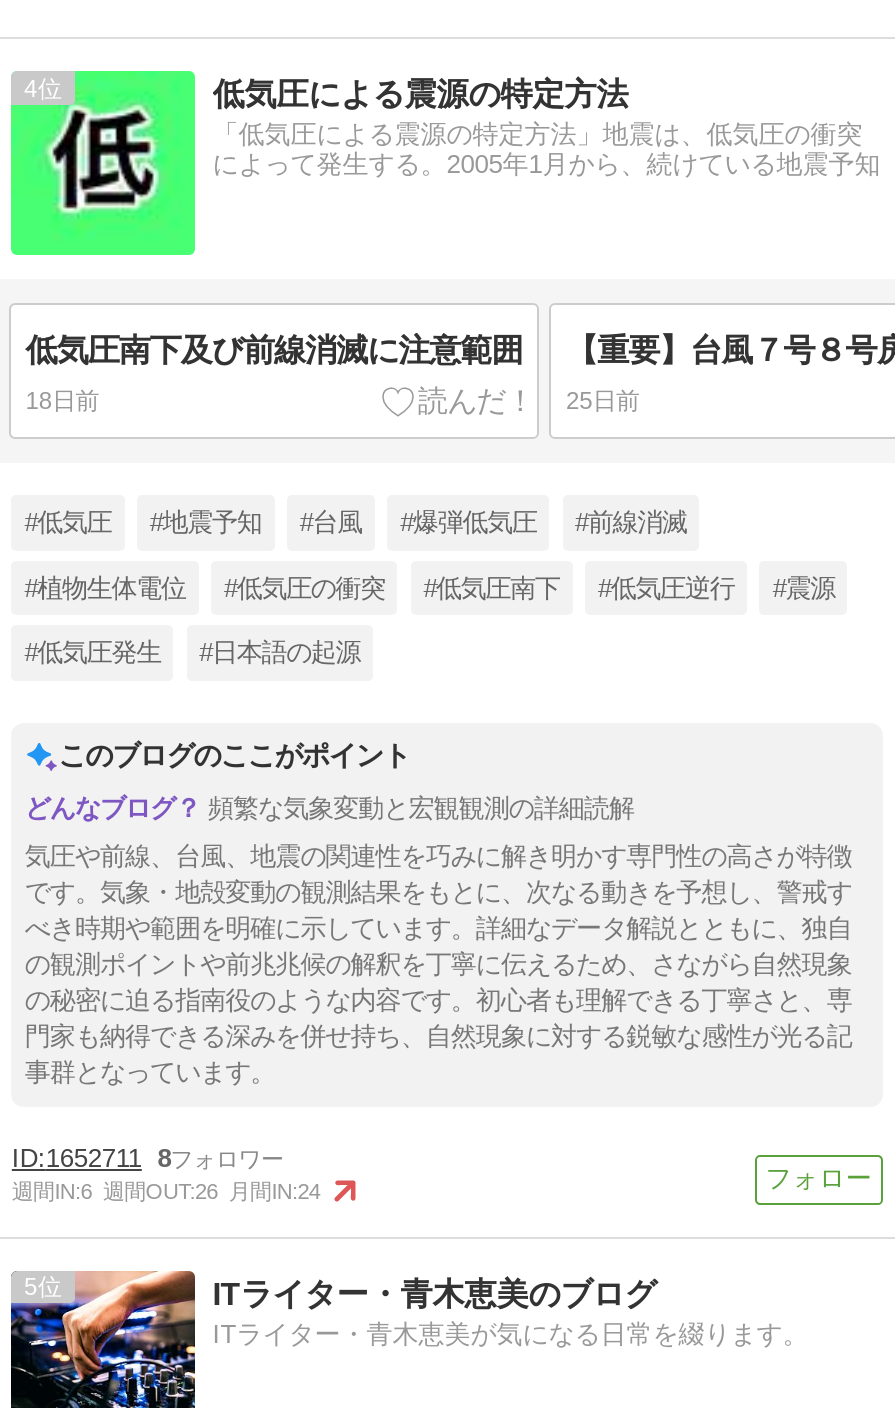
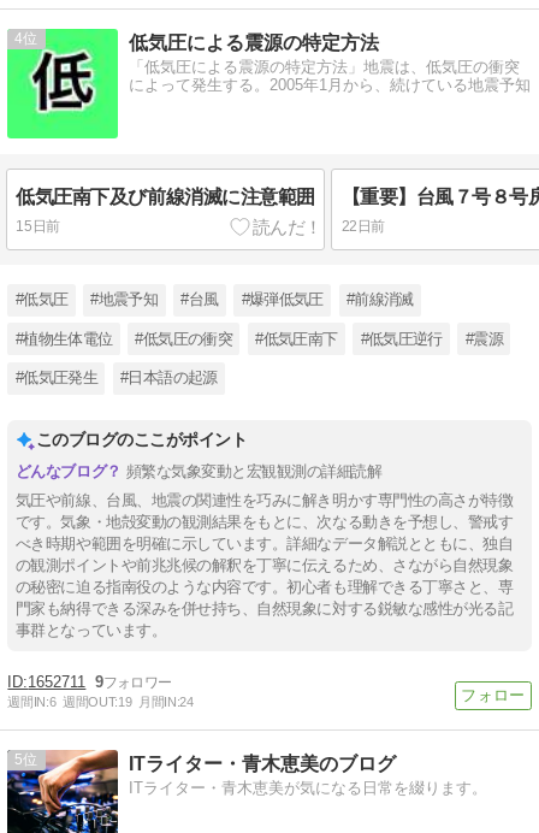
- 18日前
+ 15日前

- 25日前
+ 22日前

- 1652711 8
+ 1652711 9

- 週間IN:6 週間OUT:26 月間IN:24
+ 週間IN:6 週間OUT:19 月間IN:24
